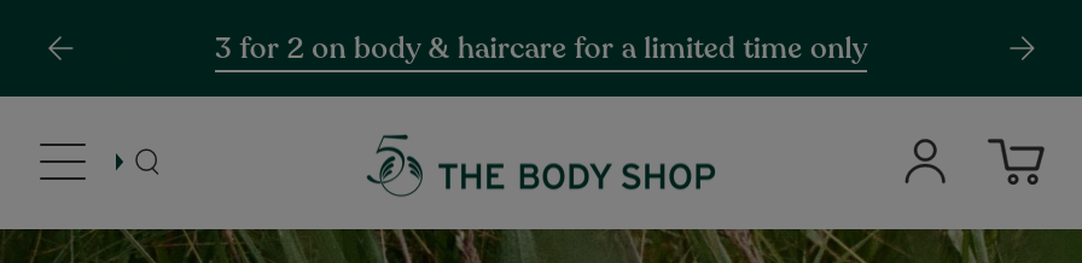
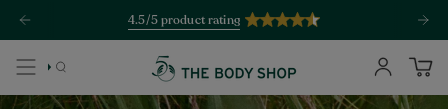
- 3 for 2 on body & haircare for a limited time only
+ 4.5/5 product rating
